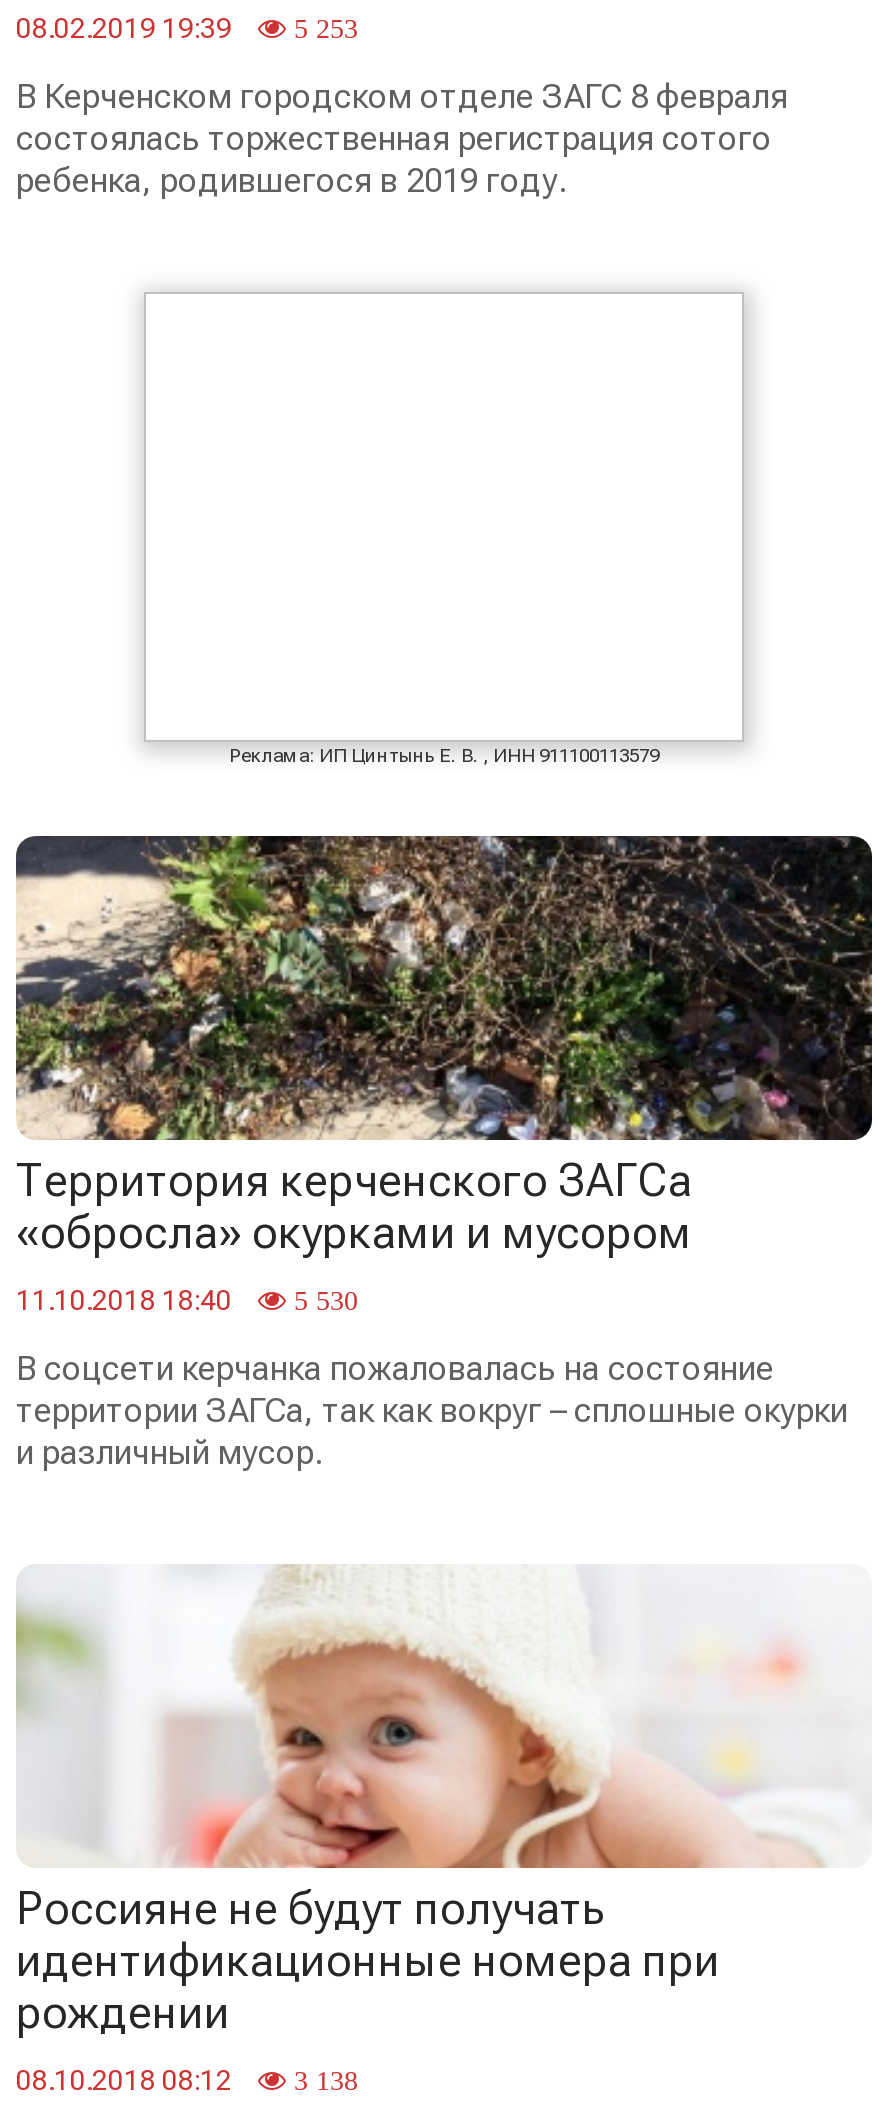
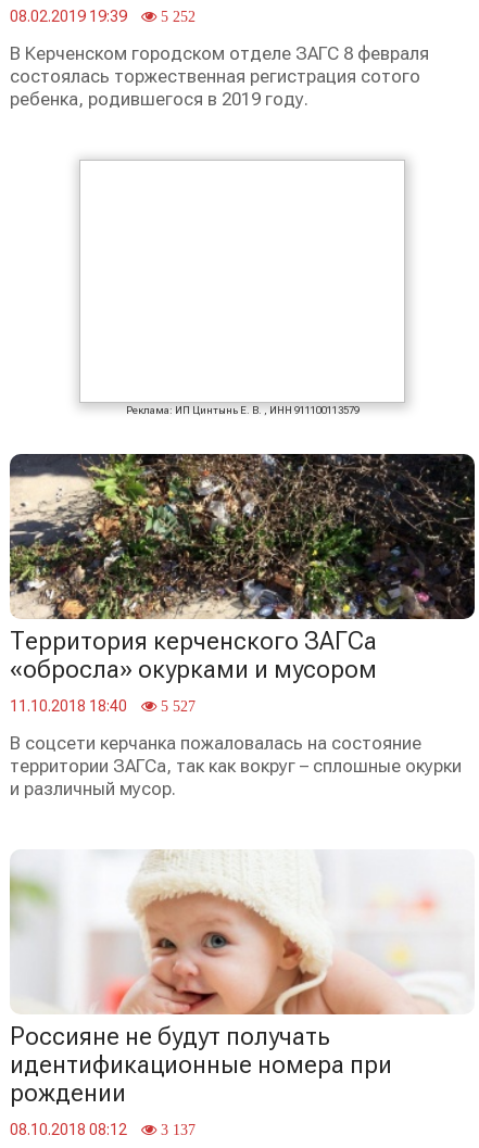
- 08.02.2019 19:39 5 253
+ 08.02.2019 19:39 5 252

- 11.10.2018 18:40 5 530
+ 11.10.2018 18:40 5 527

- 08.10.2018 08:12 3 138
+ 08.10.2018 08:12 3 137
